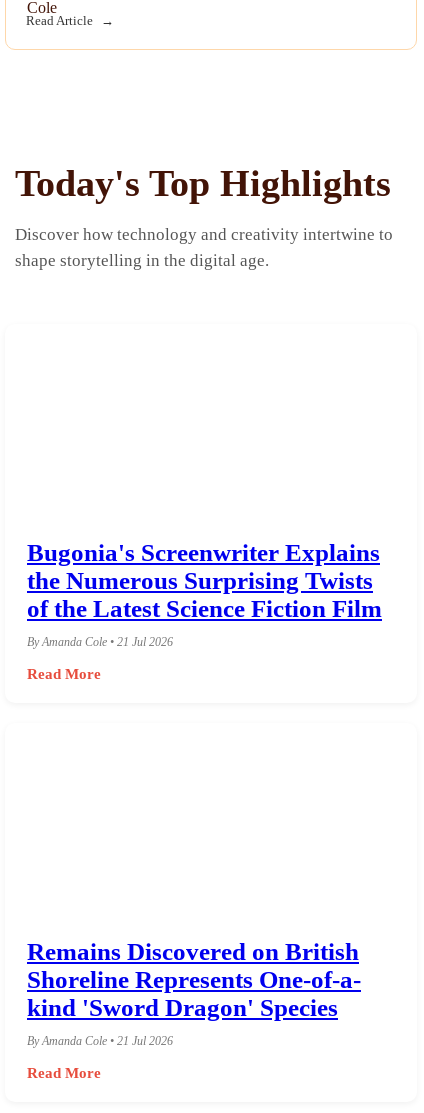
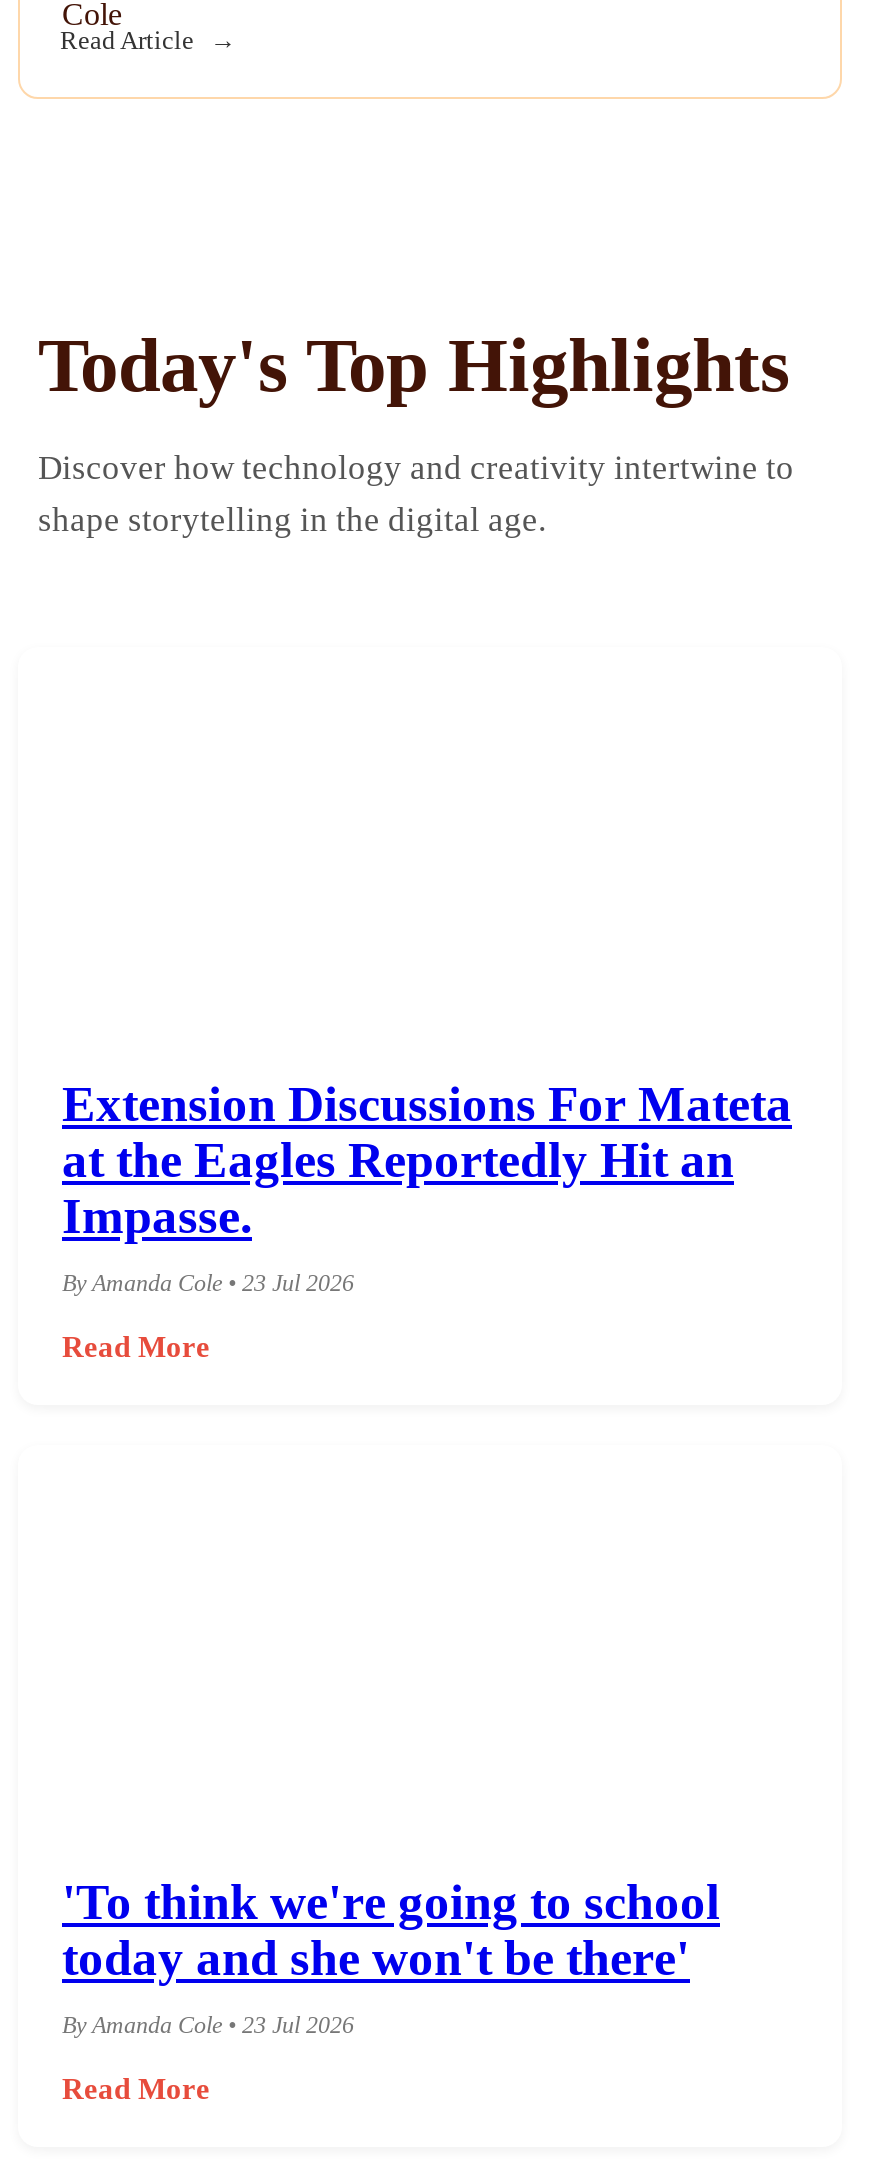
- Bugonia's Screenwriter Explains
- the Numerous Surprising Twists
- of the Latest Science Fiction Film
+ Extension Discussions For Mateta
+ at the Eagles Reportedly Hit an
+ Impasse.

- By Amanda Cole • 21 Jul 2026
+ By Amanda Cole • 23 Jul 2026

- Remains Discovered on British
- Shoreline Represents One-of-a-
- kind 'Sword Dragon' Species
+ 'To think we're going to school
+ today and she won't be there'

- By Amanda Cole • 21 Jul 2026
+ By Amanda Cole • 23 Jul 2026
